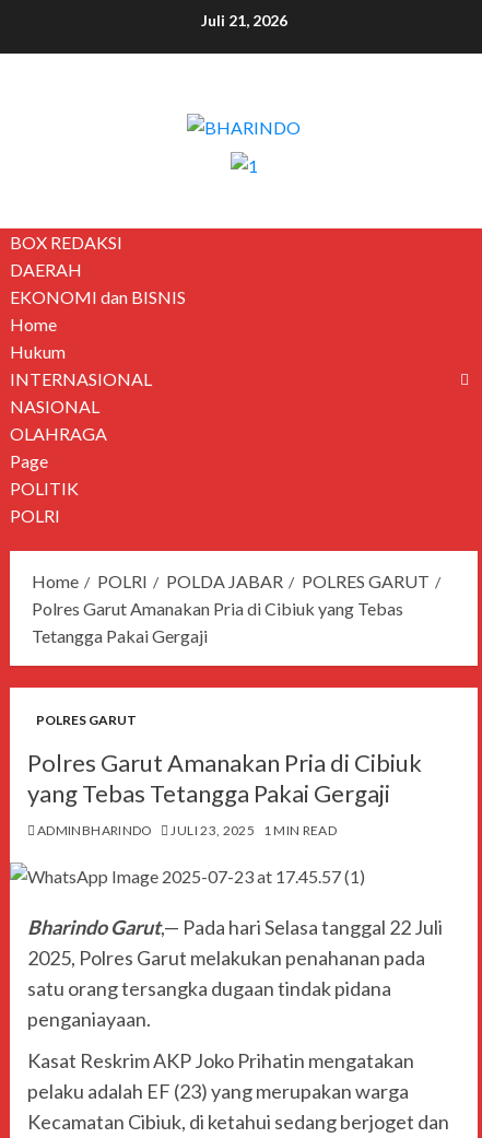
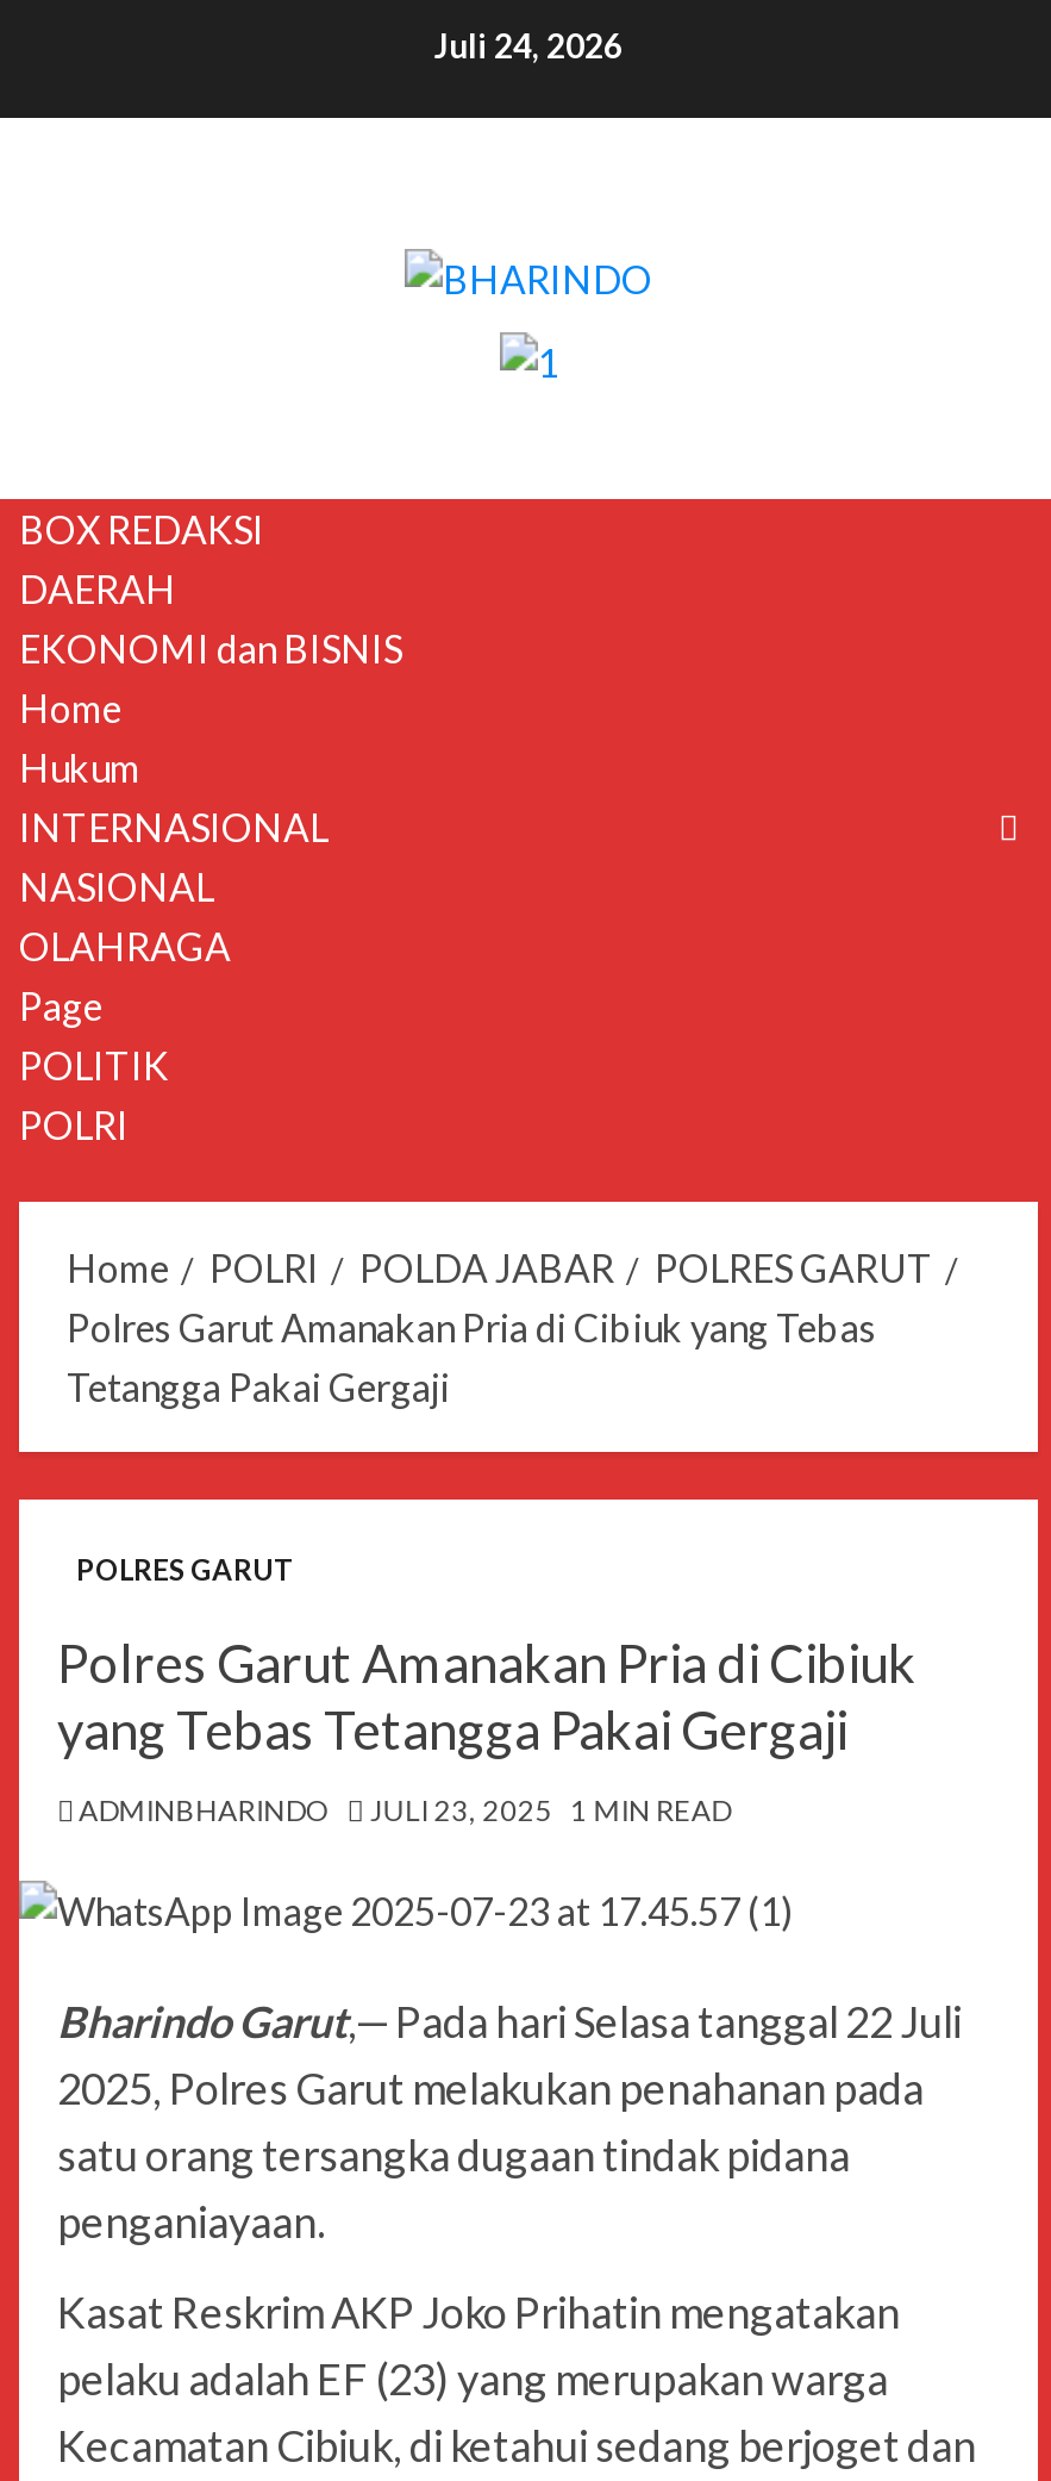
- Juli 21, 2026
+ Juli 24, 2026
